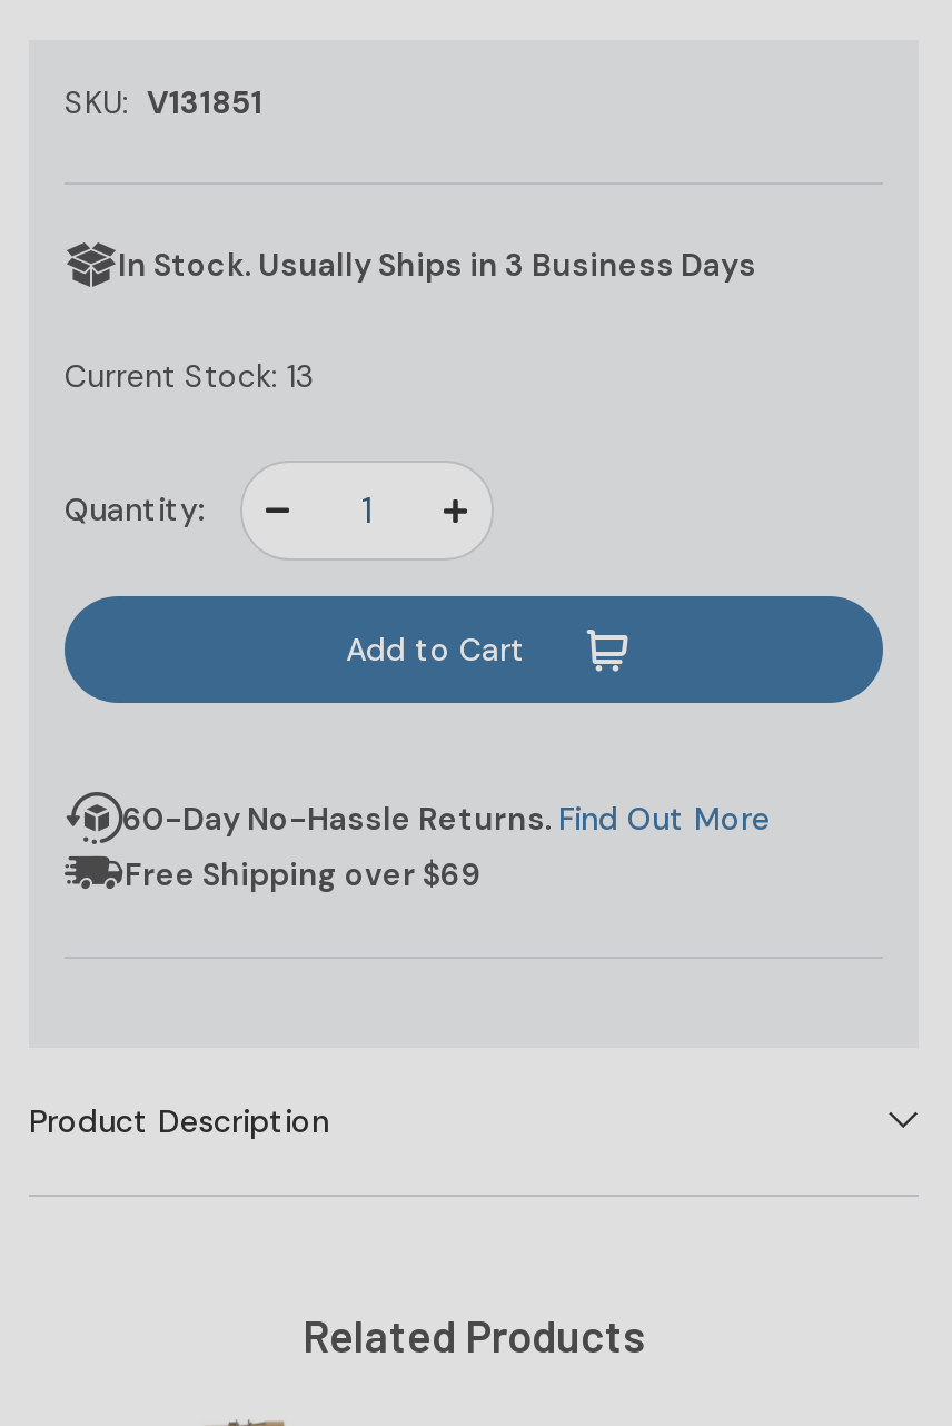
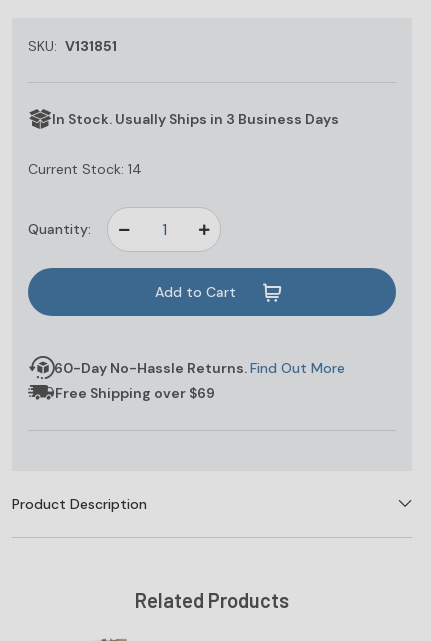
- Current Stock: 13
+ Current Stock: 14
